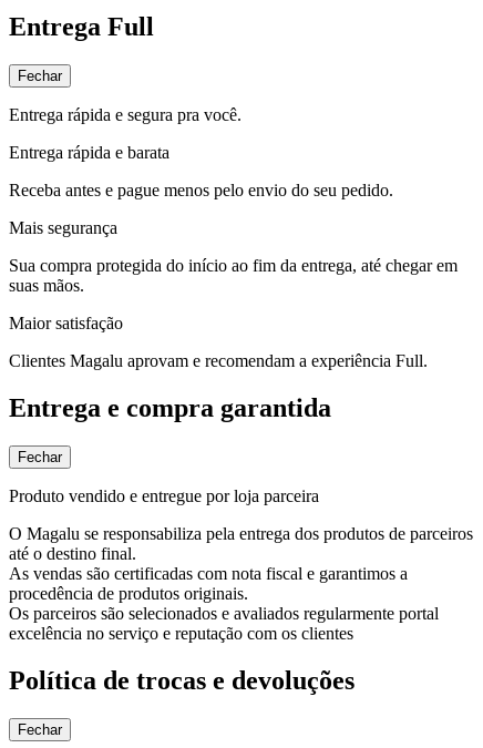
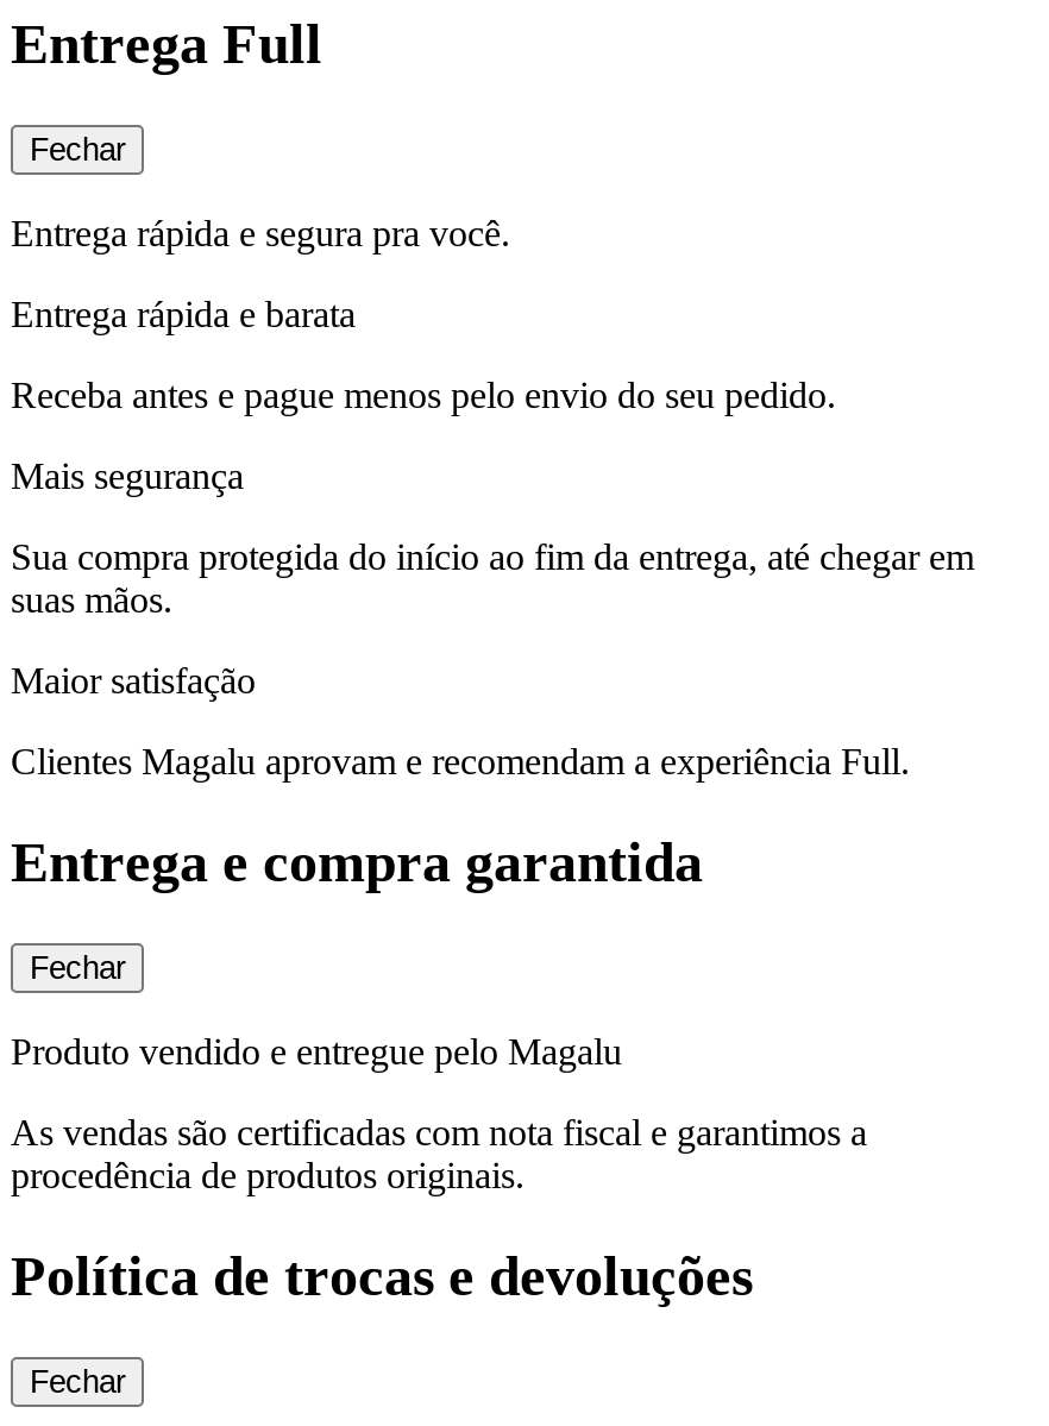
- Produto vendido e entregue por loja parceira
- O Magalu se responsabiliza pela entrega dos produtos de parceiros
- até o destino final.
+ Produto vendido e entregue pelo Magalu

- Os parceiros são selecionados e avaliados regularmente portal
- excelência no serviço e reputação com os clientes
